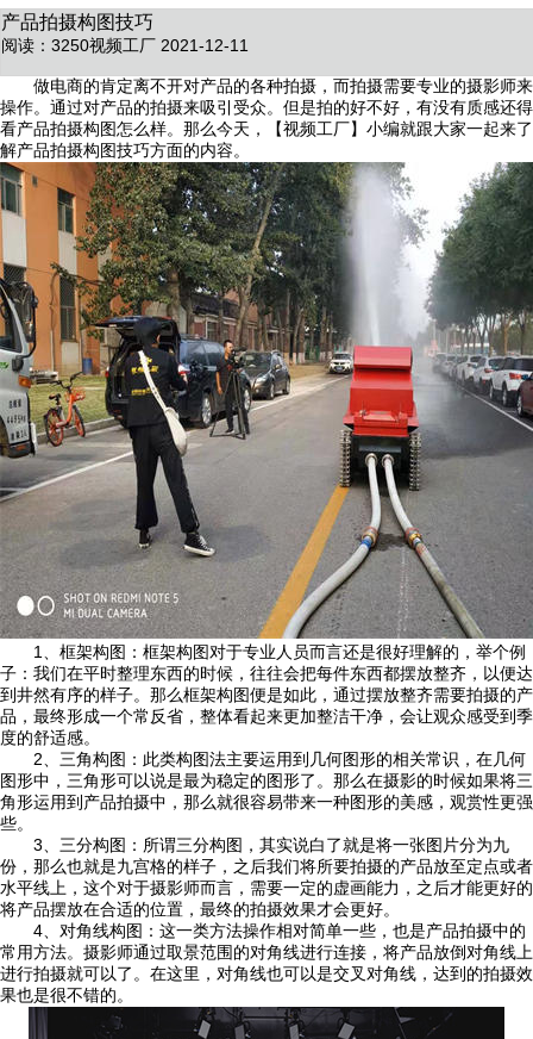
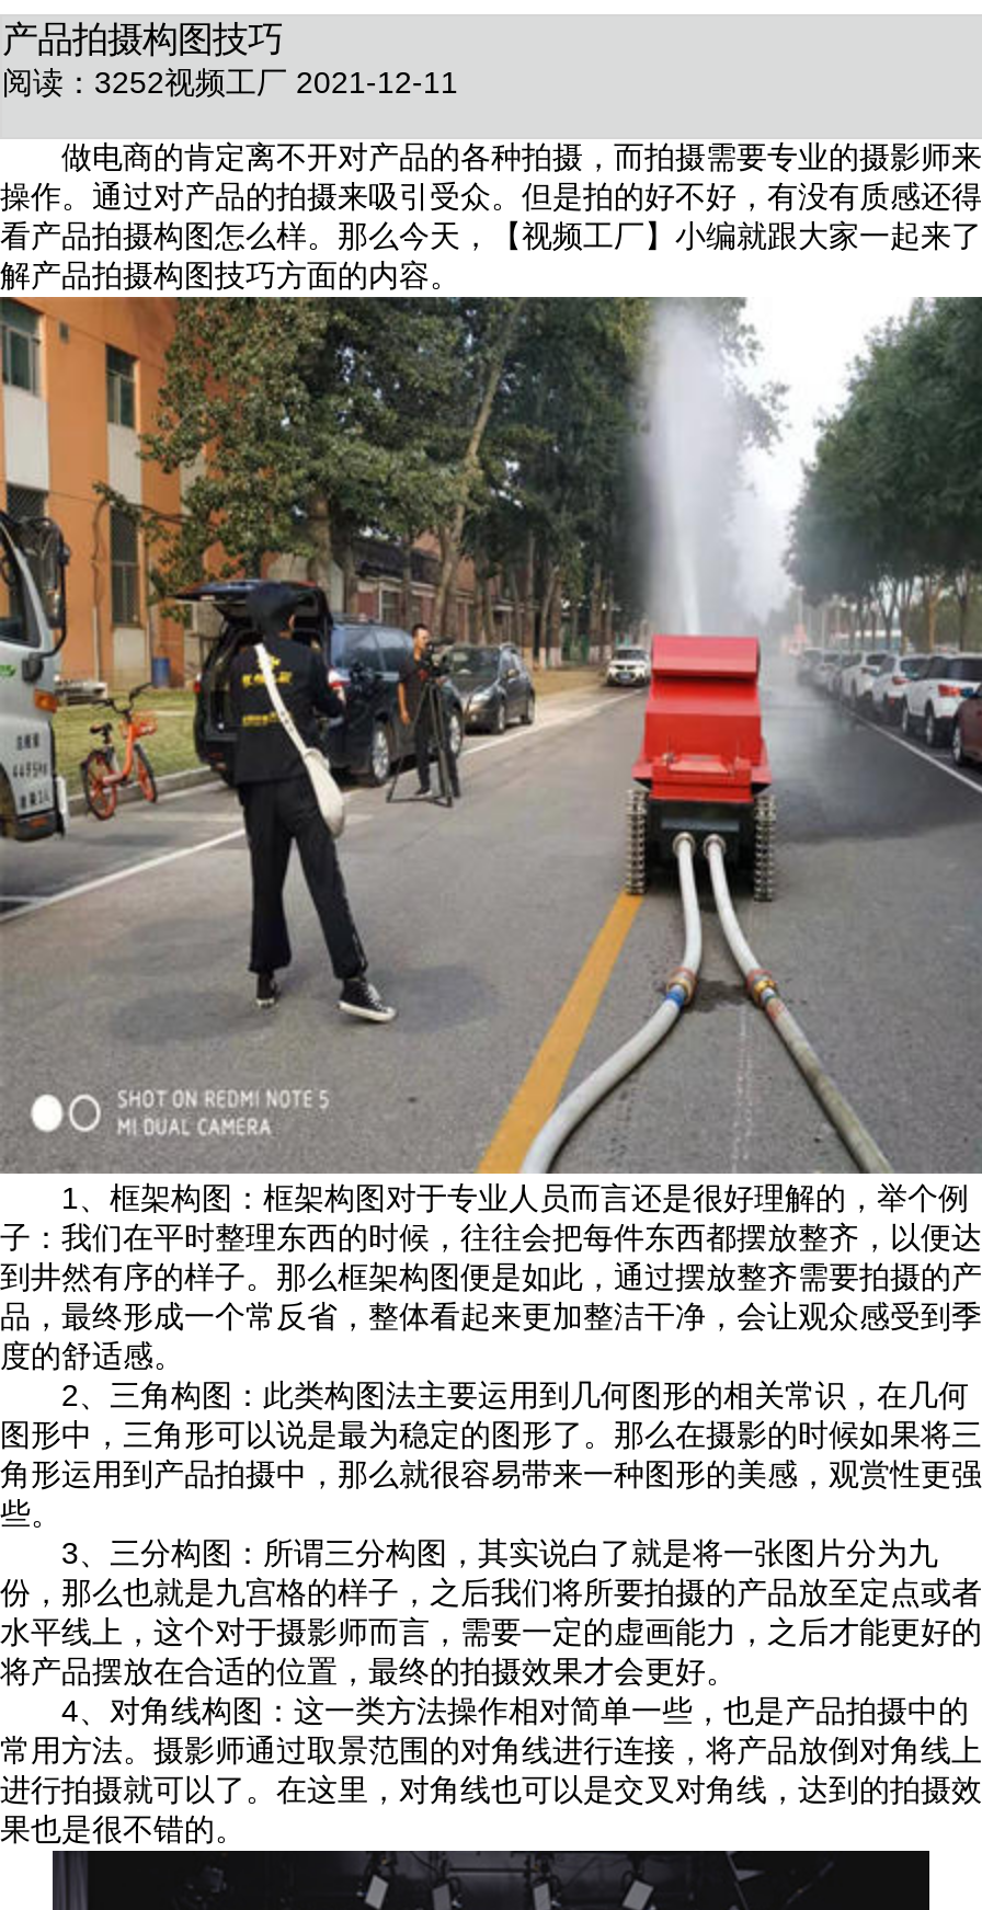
- 阅读：3250视频工厂 2021-12-11
+ 阅读：3252视频工厂 2021-12-11
